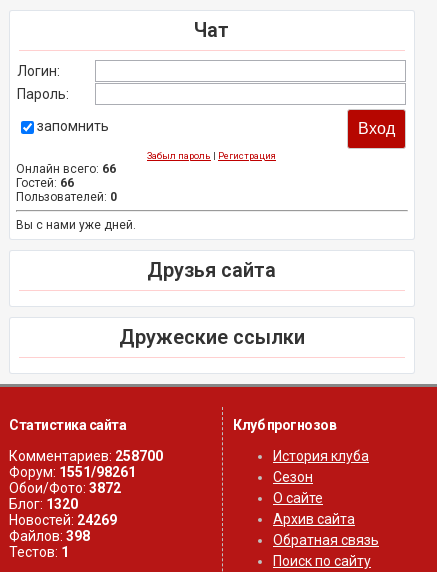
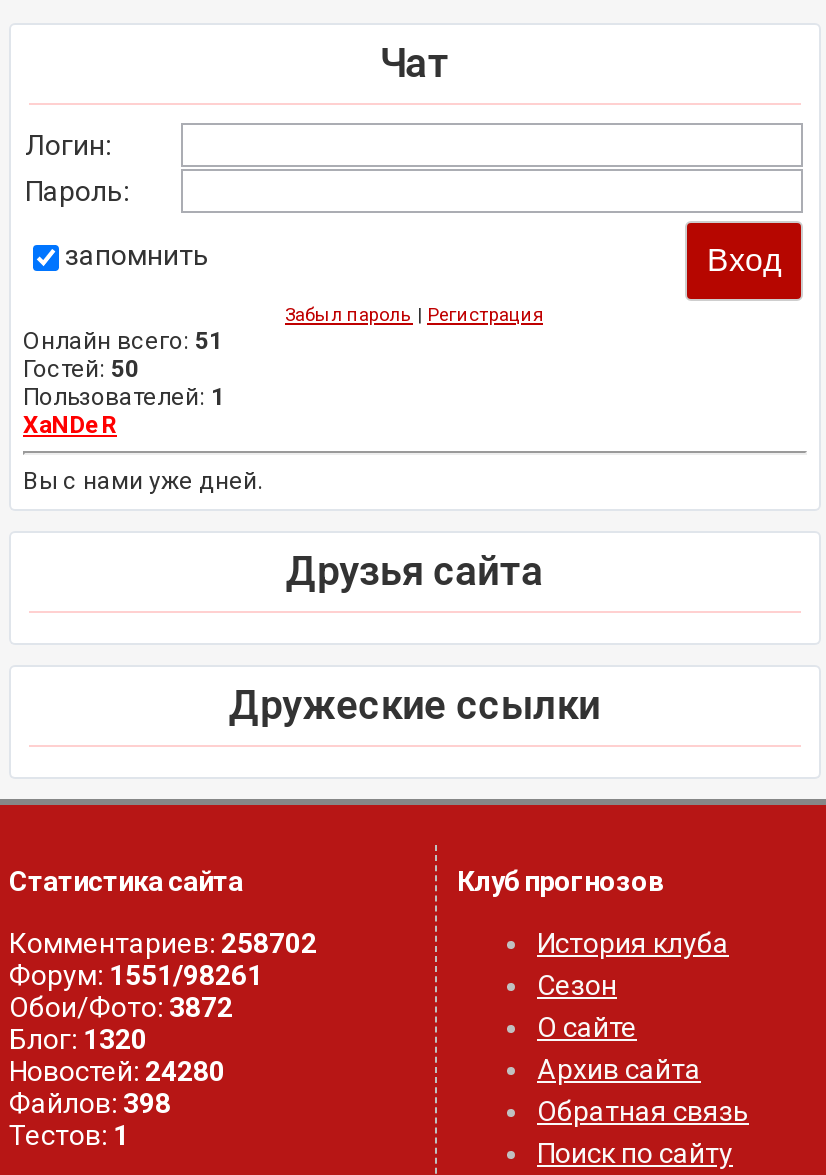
- Онлайн всего: 66
- Гостей: 66
- Пользователей: 0
+ Онлайн всего: 51
+ Гостей: 50
+ Пользователей: 1
+ XaNDeR

- Комментариев: 258700
+ Комментариев: 258702

- Новостей: 24269
+ Новостей: 24280
